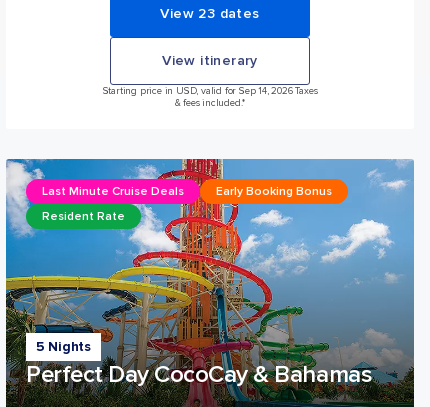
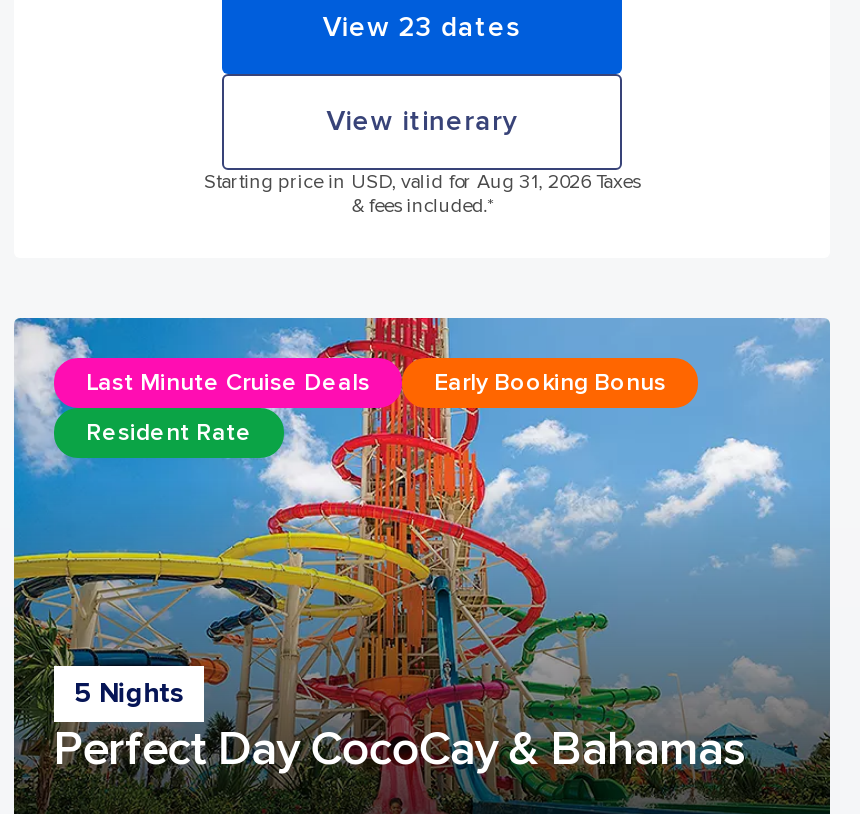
- Starting price in USD, valid for Sep 14, 2026 Taxes
+ Starting price in USD, valid for Aug 31, 2026 Taxes
